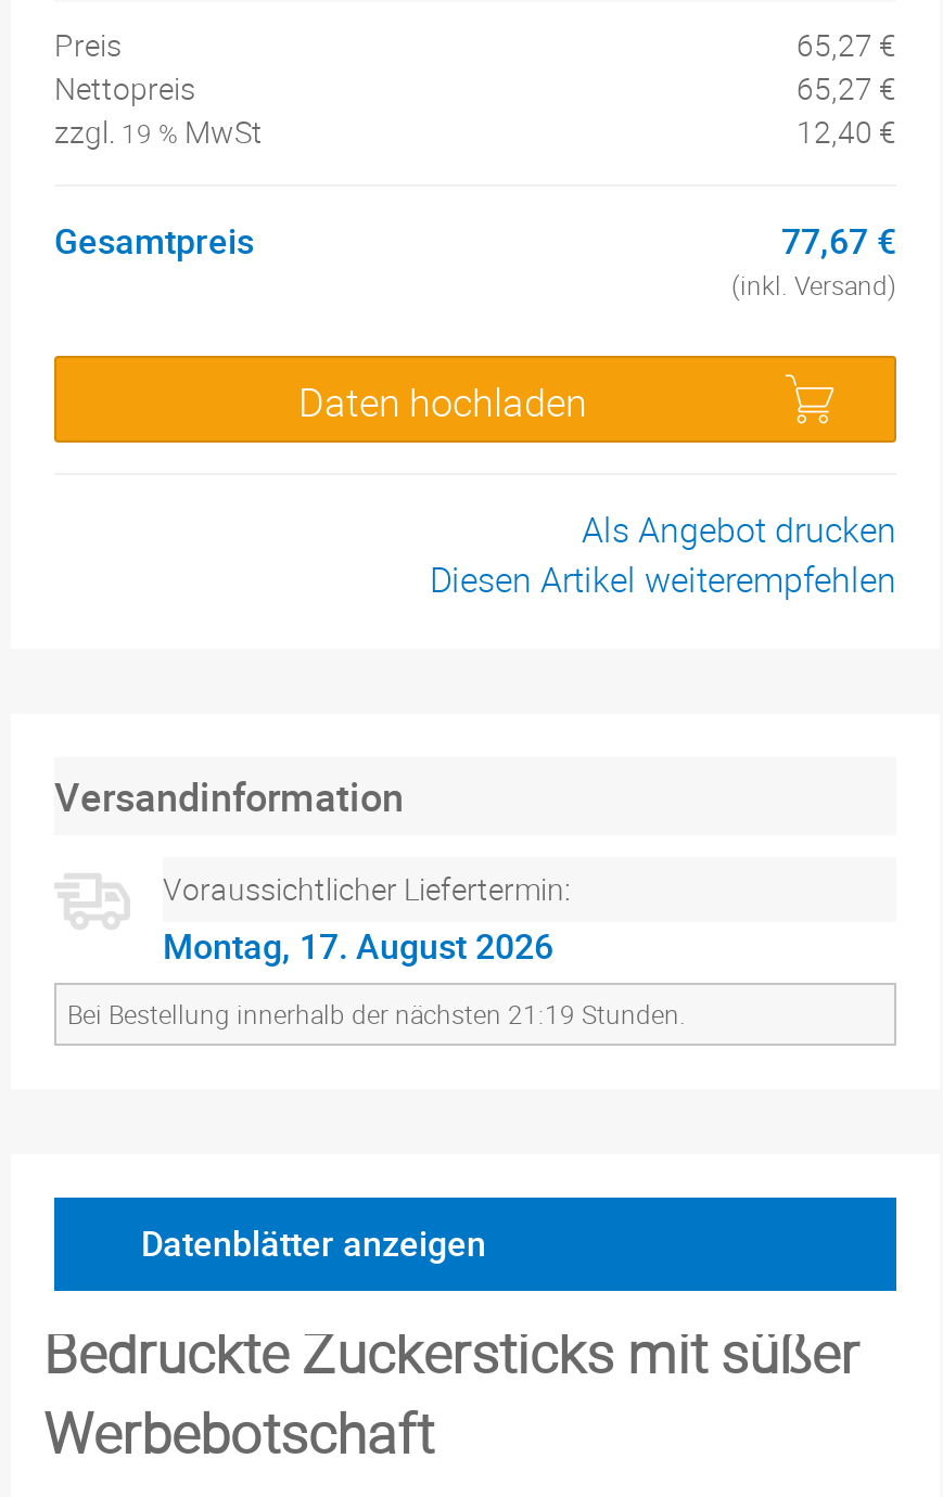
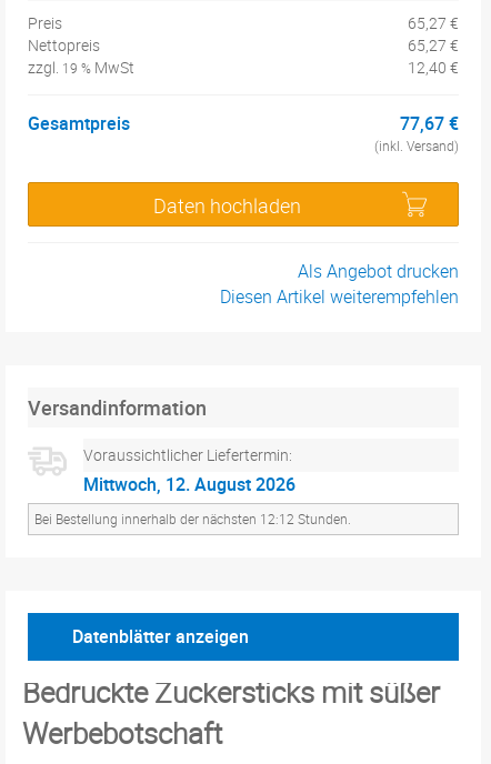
- Montag, 17. August 2026
+ Mittwoch, 12. August 2026

- Bei Bestellung innerhalb der nächsten 21:19 Stunden.
+ Bei Bestellung innerhalb der nächsten 12:12 Stunden.
